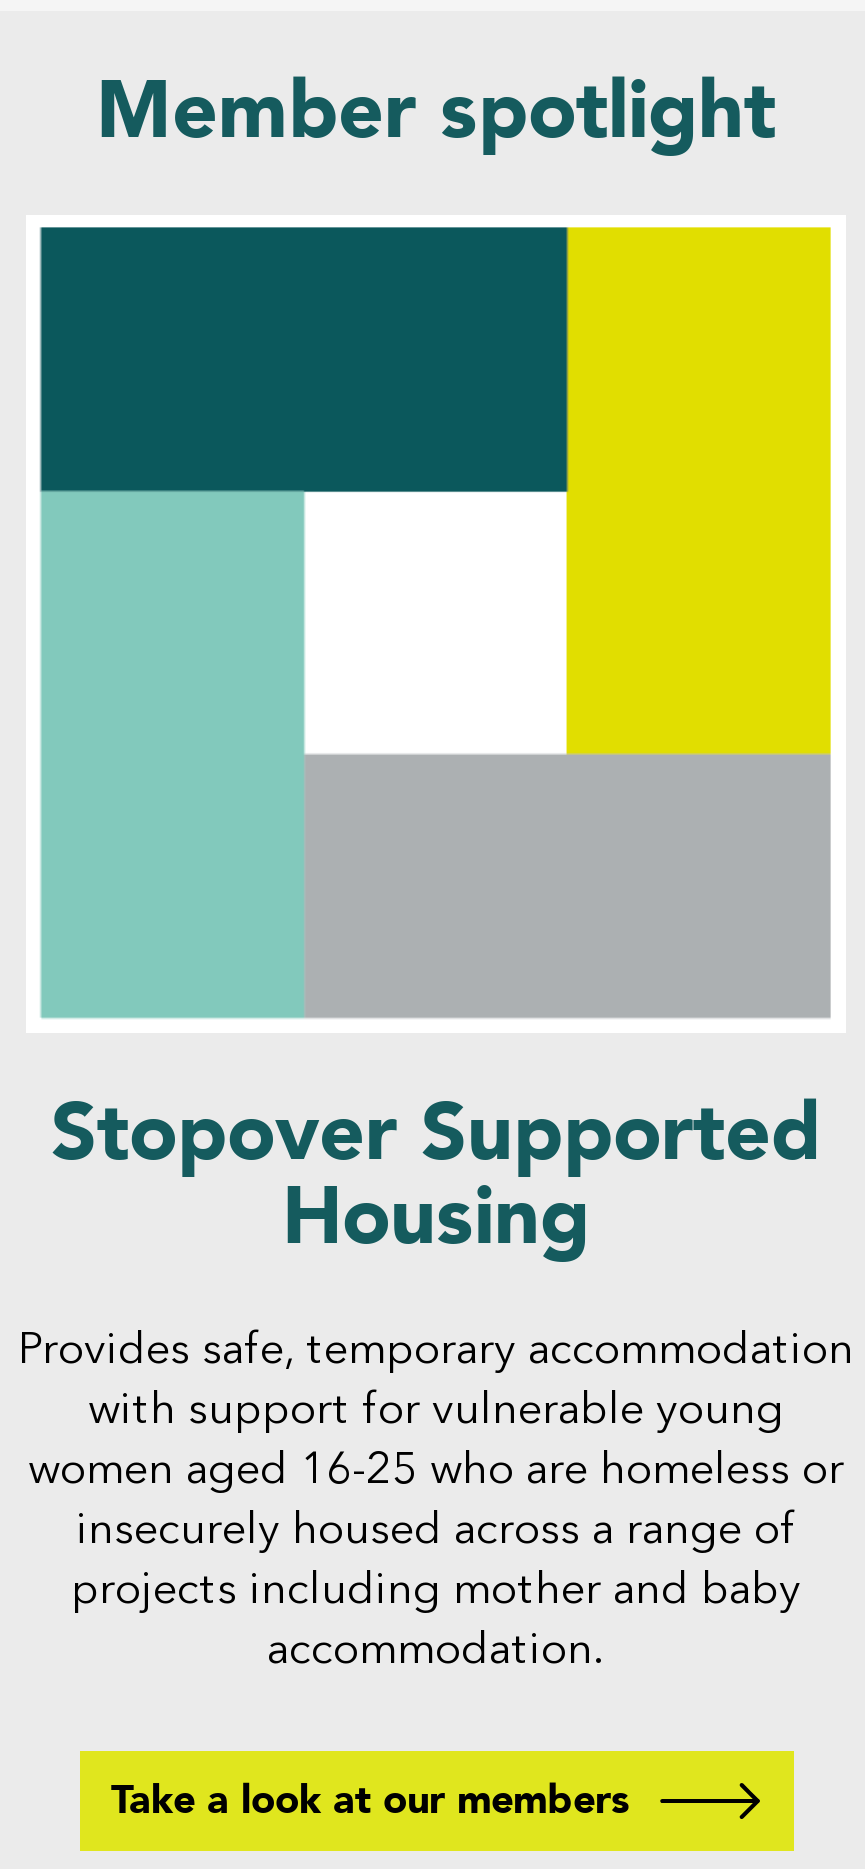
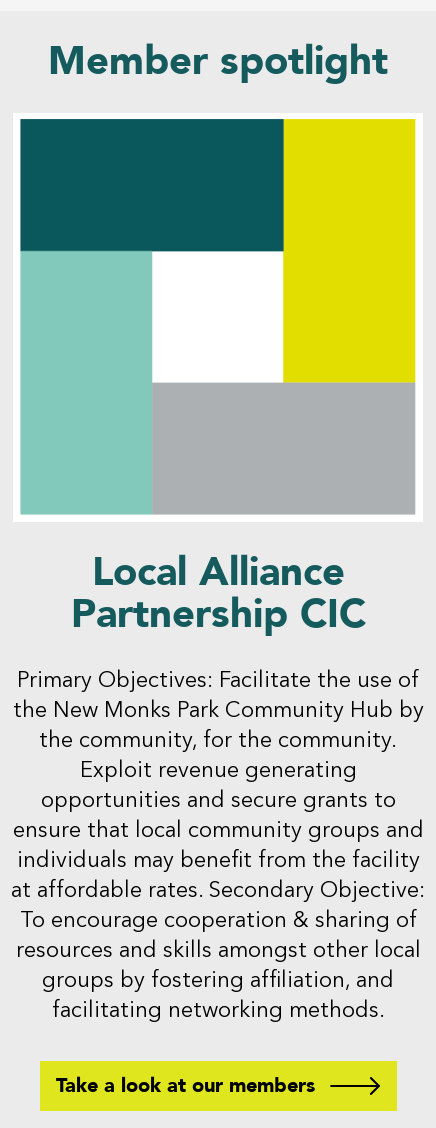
- Stopover Supported
- Housing
+ Local Alliance
+ Partnership CIC

- Provides safe, temporary accommodation
- with support for vulnerable young
- women aged 16-25 who are homeless or
- insecurely housed across a range of
- projects including mother and baby
- accommodation.
+ Primary Objectives: Facilitate the use of
+ the New Monks Park Community Hub by
+ the community, for the community.
+ Exploit revenue generating
+ opportunities and secure grants to
+ ensure that local community groups and
+ individuals may benefit from the facility
+ at affordable rates. Secondary Objective:
+ To encourage cooperation & sharing of
+ resources and skills amongst other local
+ groups by fostering affiliation, and
+ facilitating networking methods.
